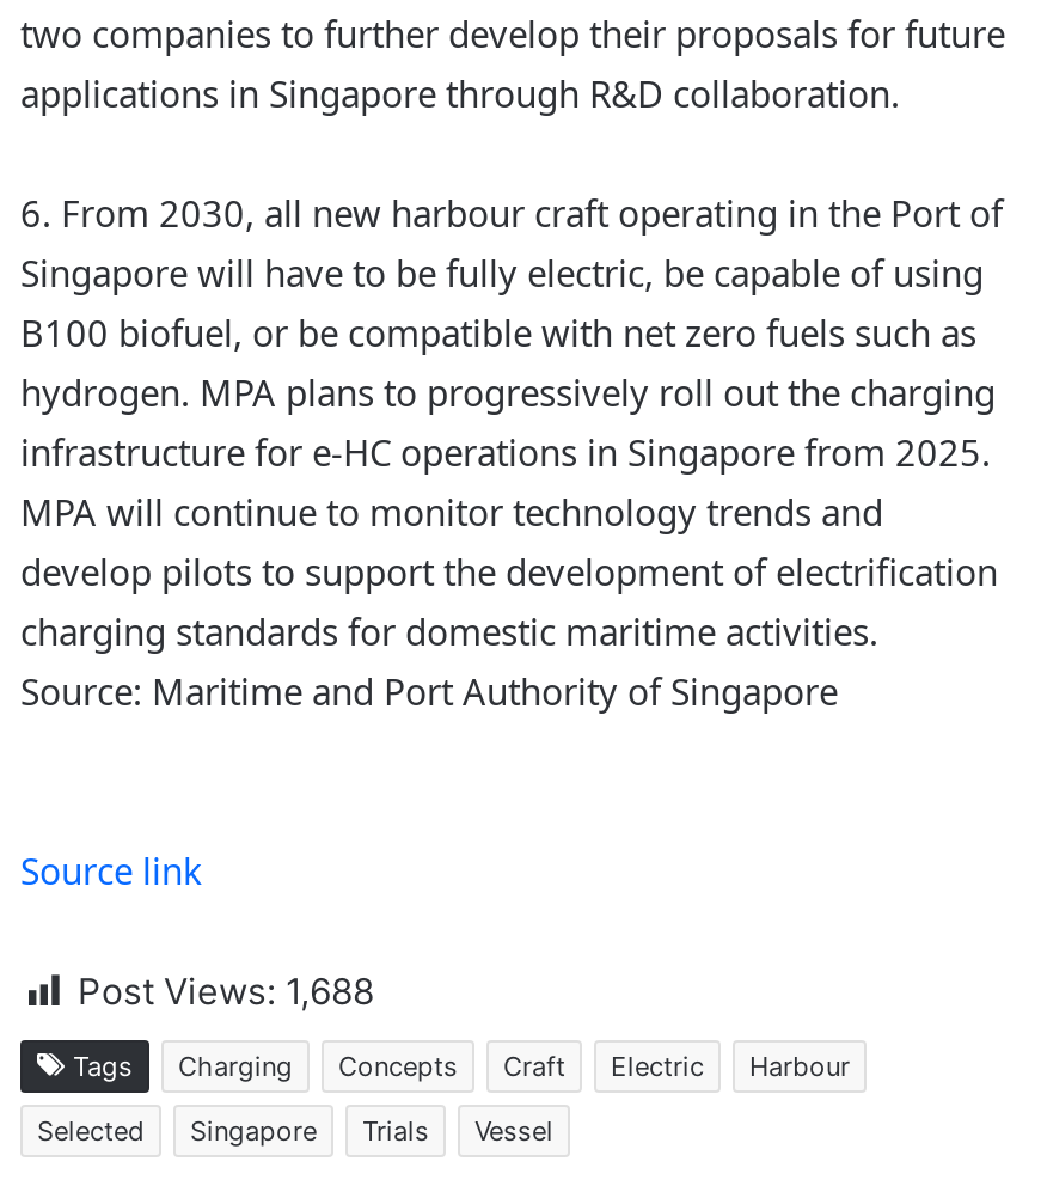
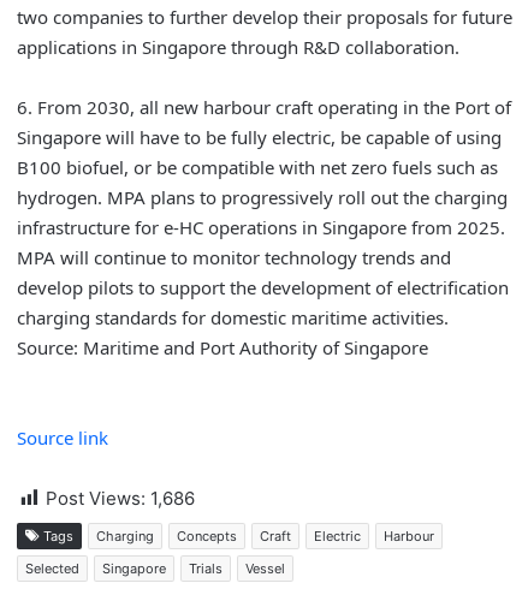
- Post Views: 1,688
+ Post Views: 1,686
